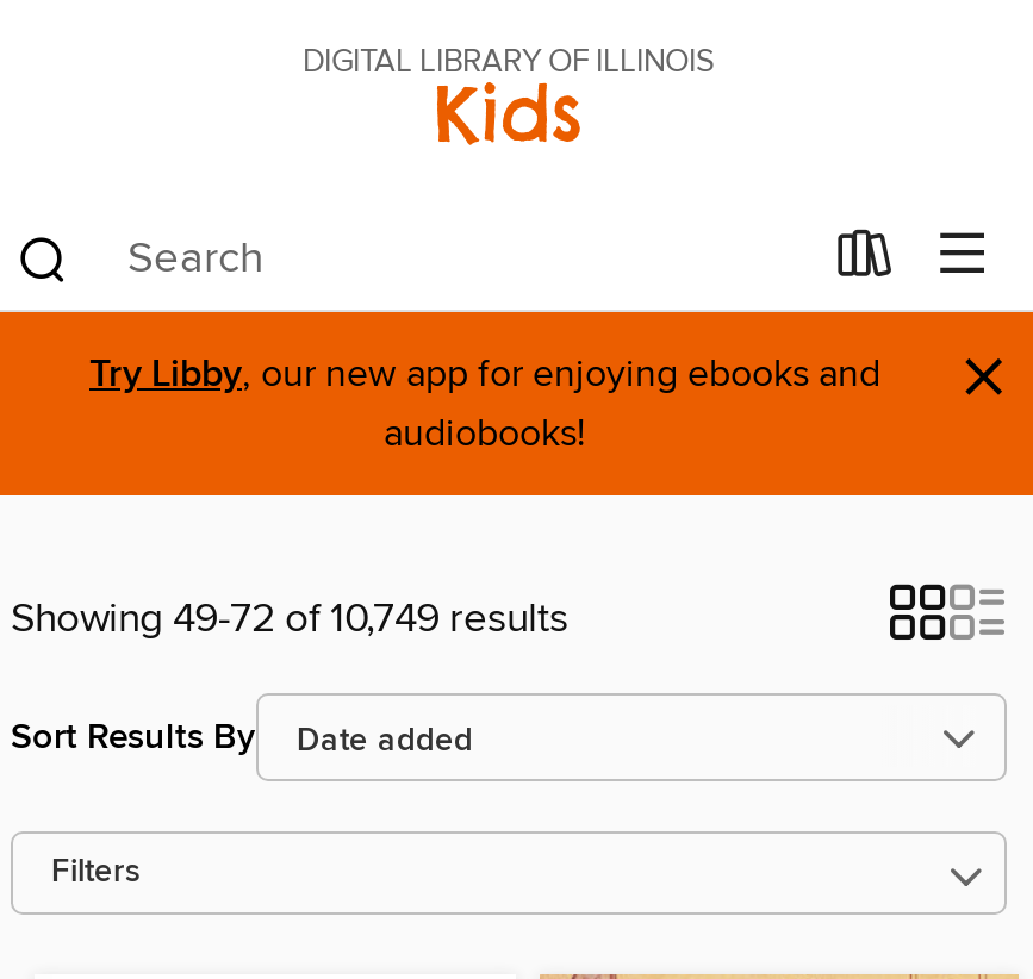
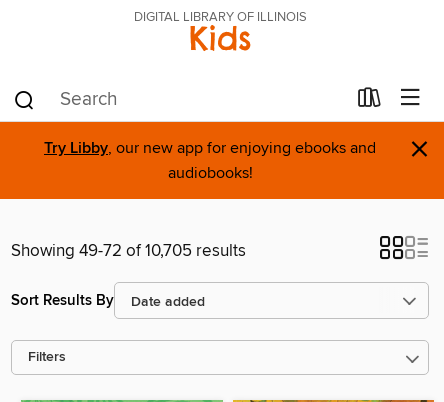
- Showing 49-72 of 10,749 results
+ Showing 49-72 of 10,705 results
